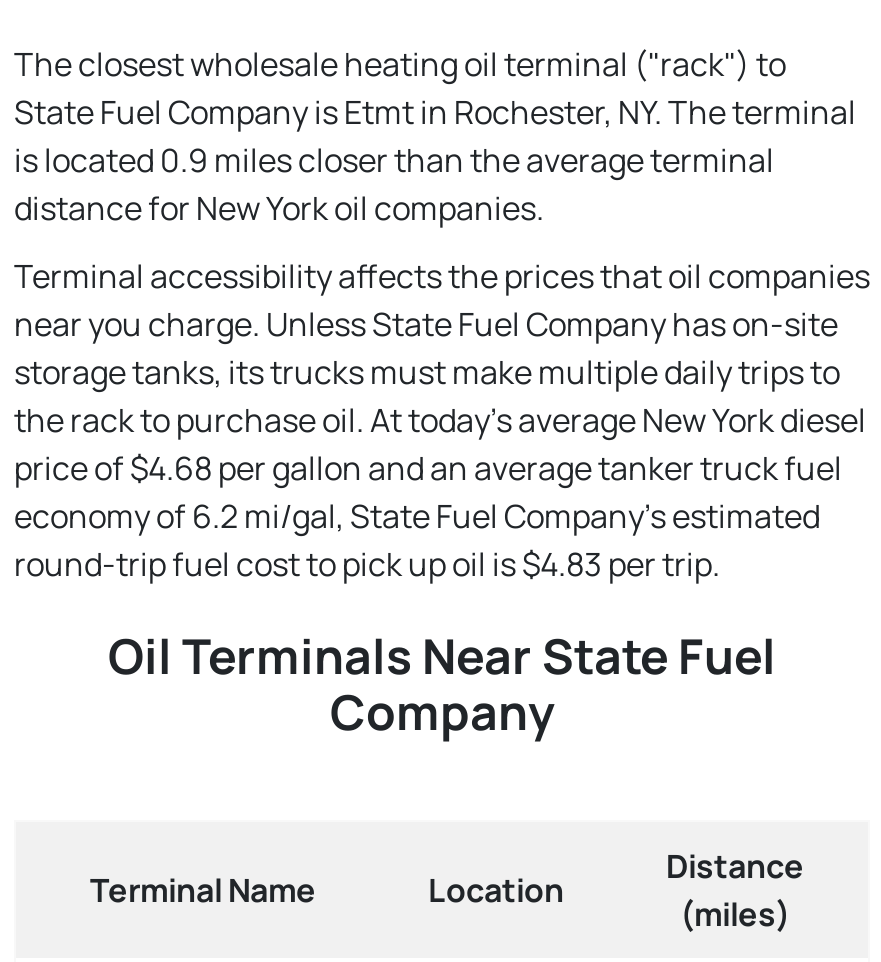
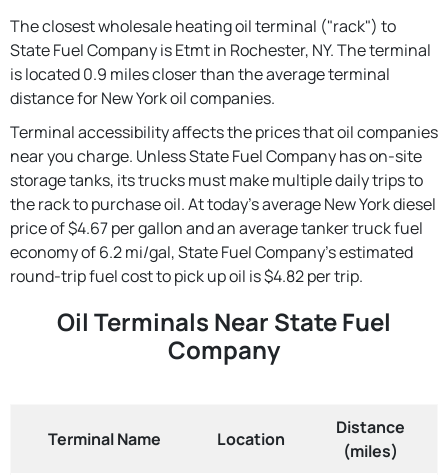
- price of $4.68 per gallon and an average tanker truck fuel
+ price of $4.67 per gallon and an average tanker truck fuel

- round-trip fuel cost to pick up oil is $4.83 per trip.
+ round-trip fuel cost to pick up oil is $4.82 per trip.
